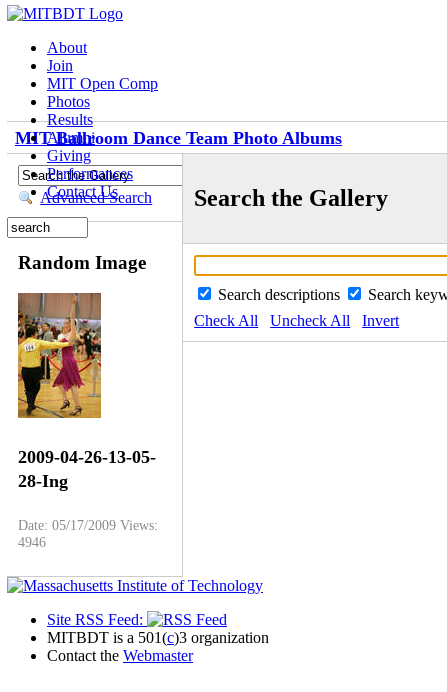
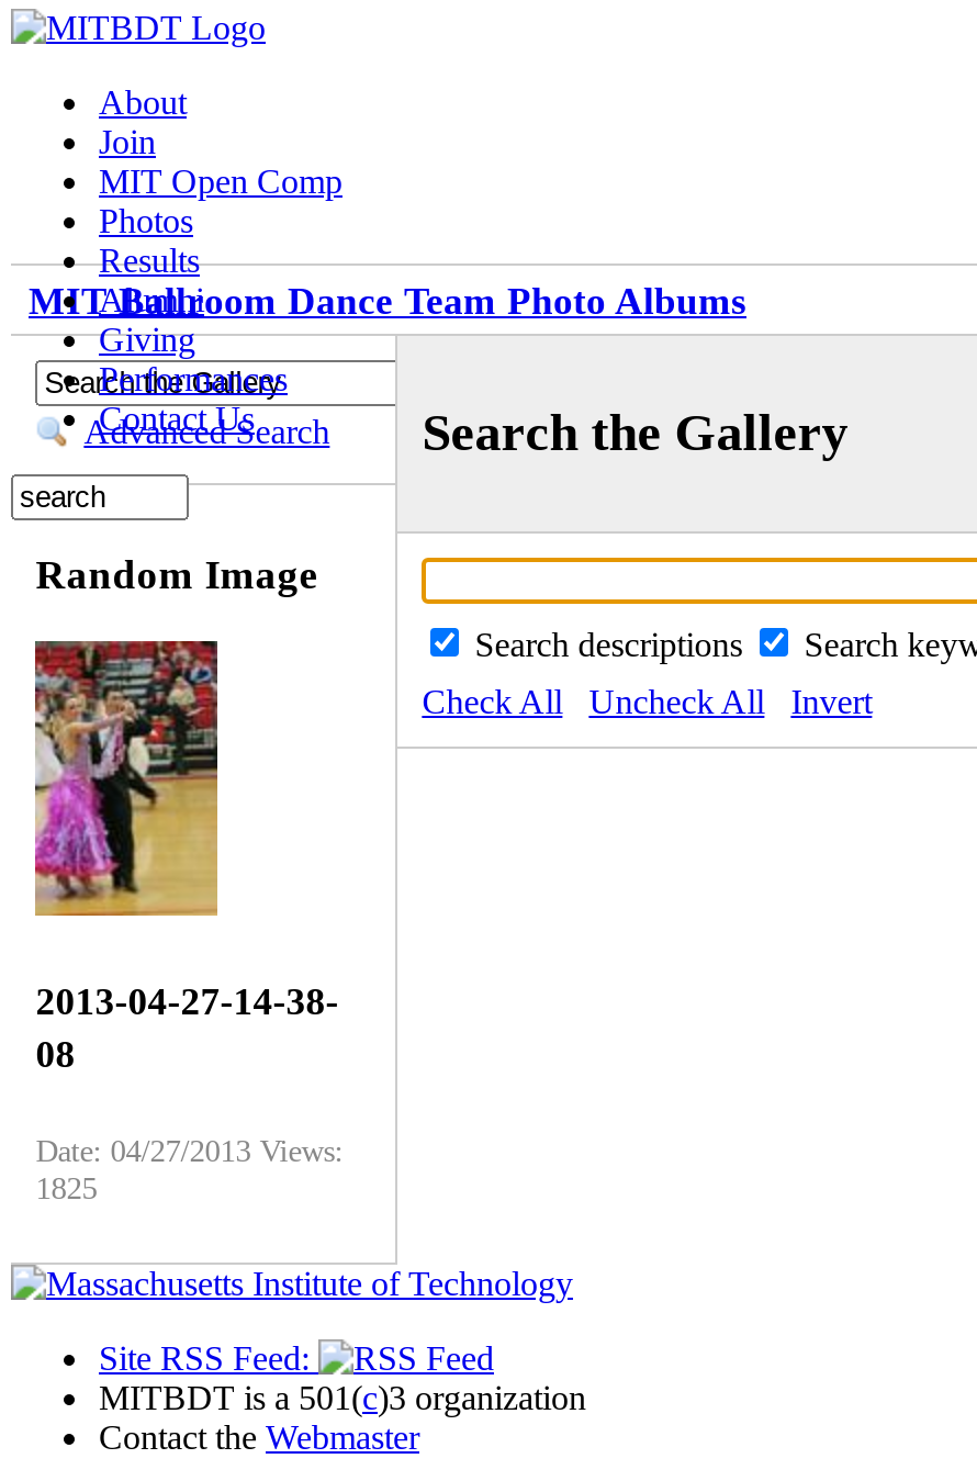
- [image]
- 2009-04-26-13-05-
- 28-Ing
+ [image]
+ 2013-04-27-14-38-
+ 08

- Date: 05/17/2009 Views:
- 4946
+ Date: 04/27/2013 Views:
+ 1825
